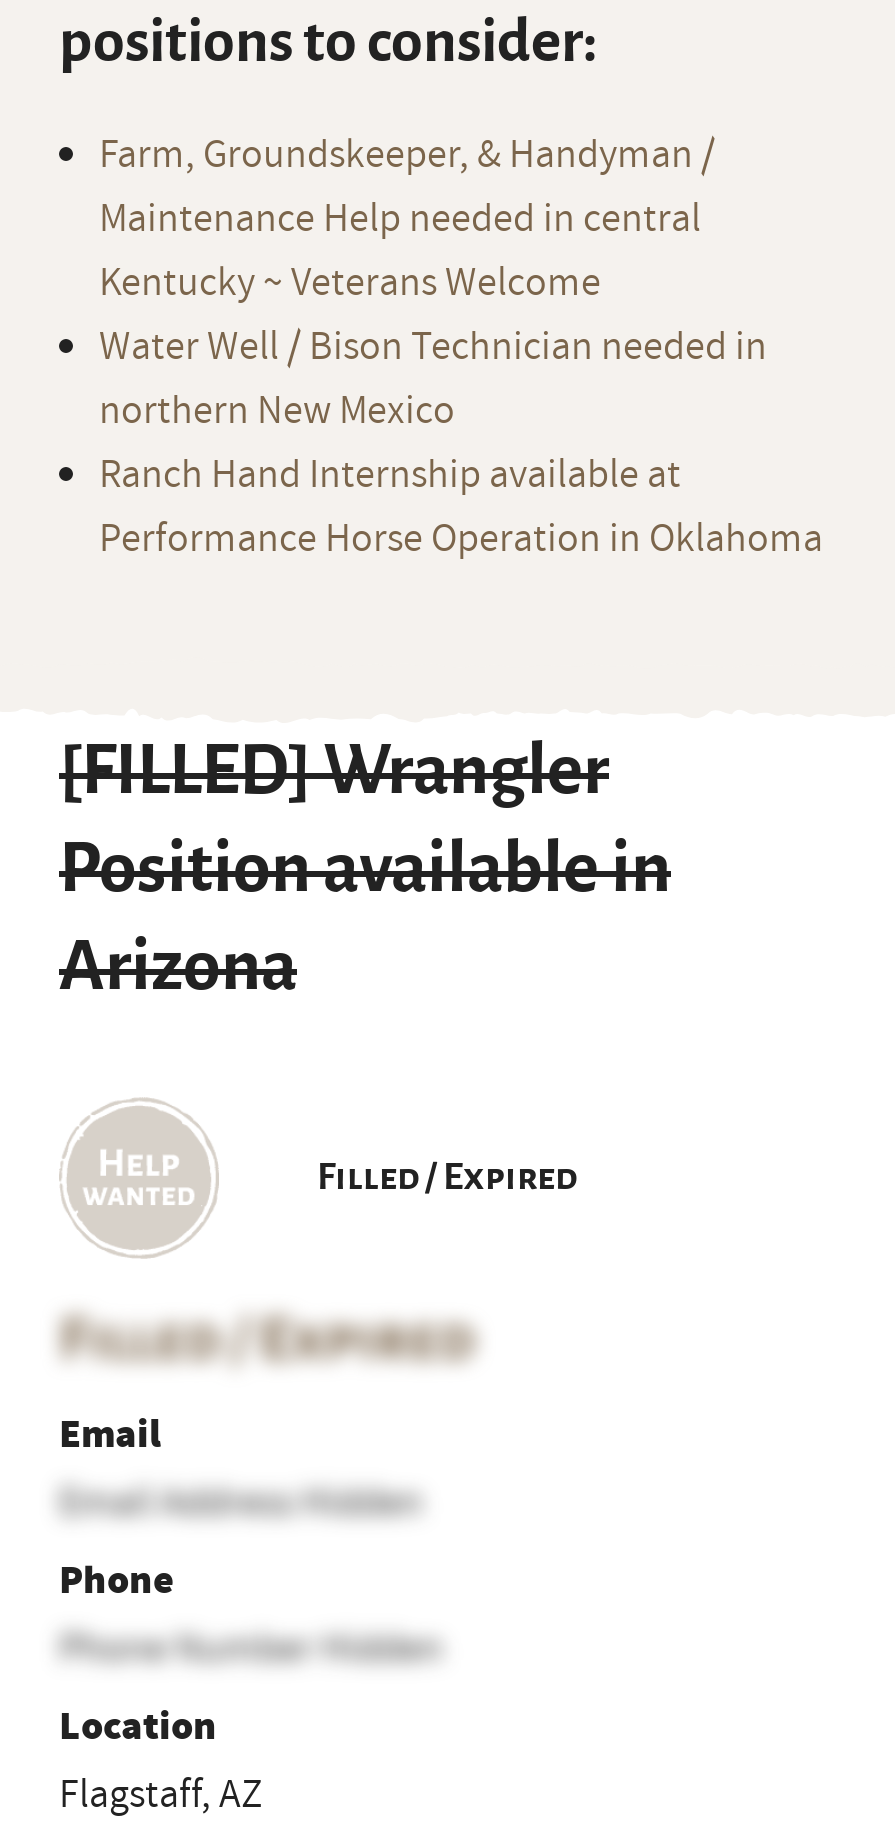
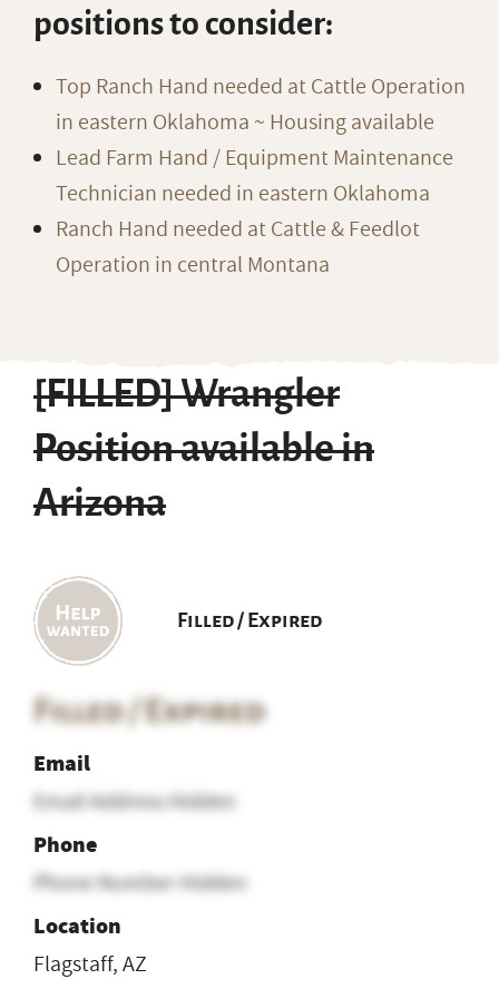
- Farm, Groundskeeper, & Handyman /
- Maintenance Help needed in central
- Kentucky ~ Veterans Welcome
- Water Well / Bison Technician needed in
- northern New Mexico
- Ranch Hand Internship available at
- Performance Horse Operation in Oklahoma
+ Top Ranch Hand needed at Cattle Operation
+ in eastern Oklahoma ~ Housing available
+ Lead Farm Hand / Equipment Maintenance
+ Technician needed in eastern Oklahoma
+ Ranch Hand needed at Cattle & Feedlot
+ Operation in central Montana
